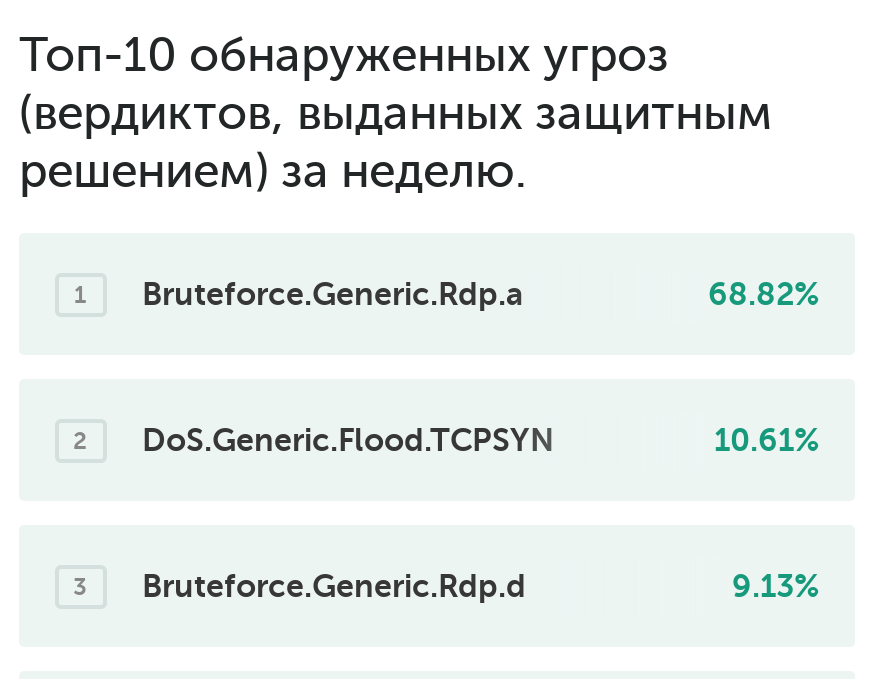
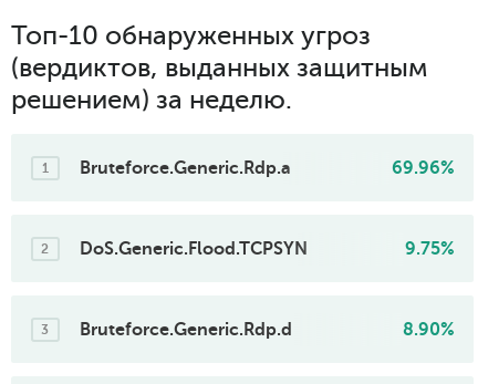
- 68.82%
+ 69.96%

- 10.61%
+ 9.75%

- 9.13%
+ 8.90%
